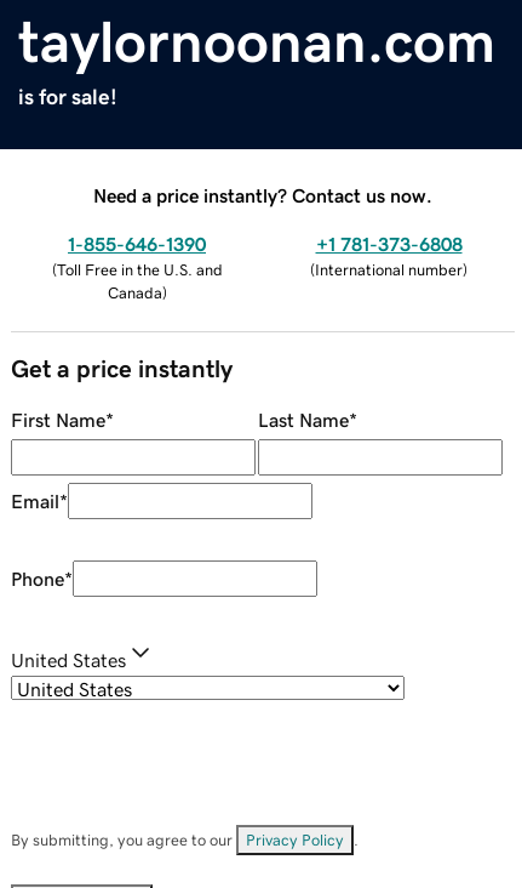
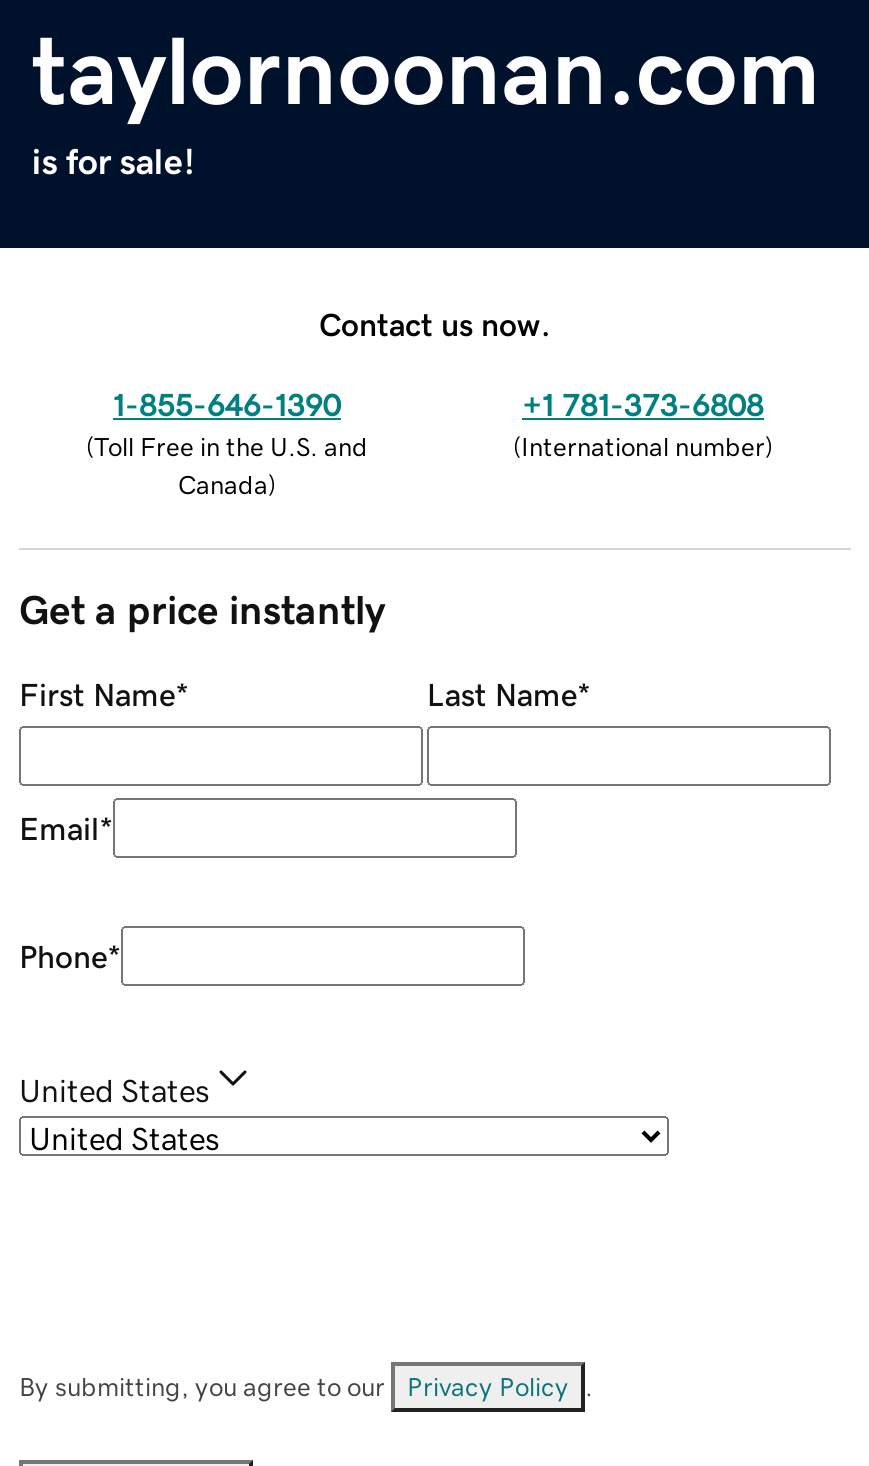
- Need a price instantly? Contact us now.
+ Contact us now.
